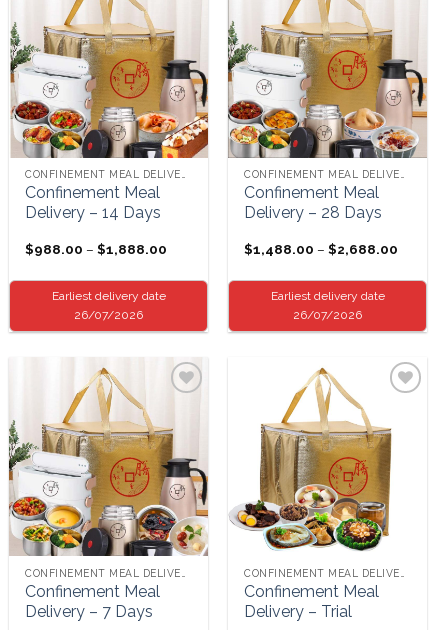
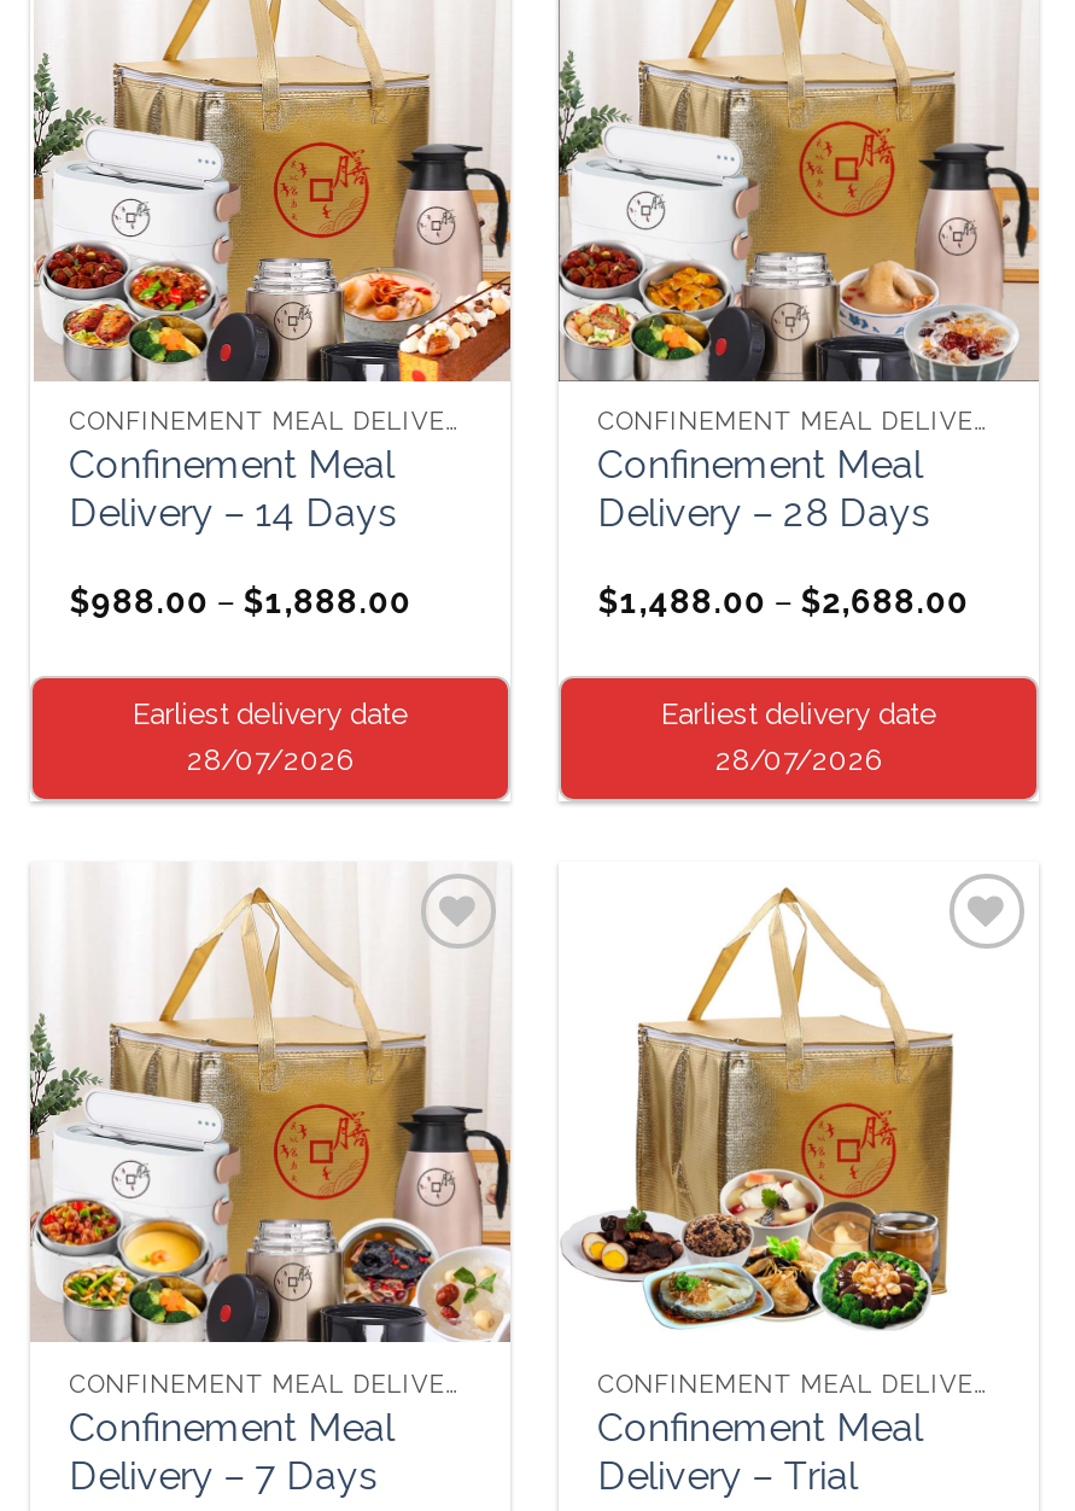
- 26/07/2026
+ 28/07/2026

- 26/07/2026
+ 28/07/2026
